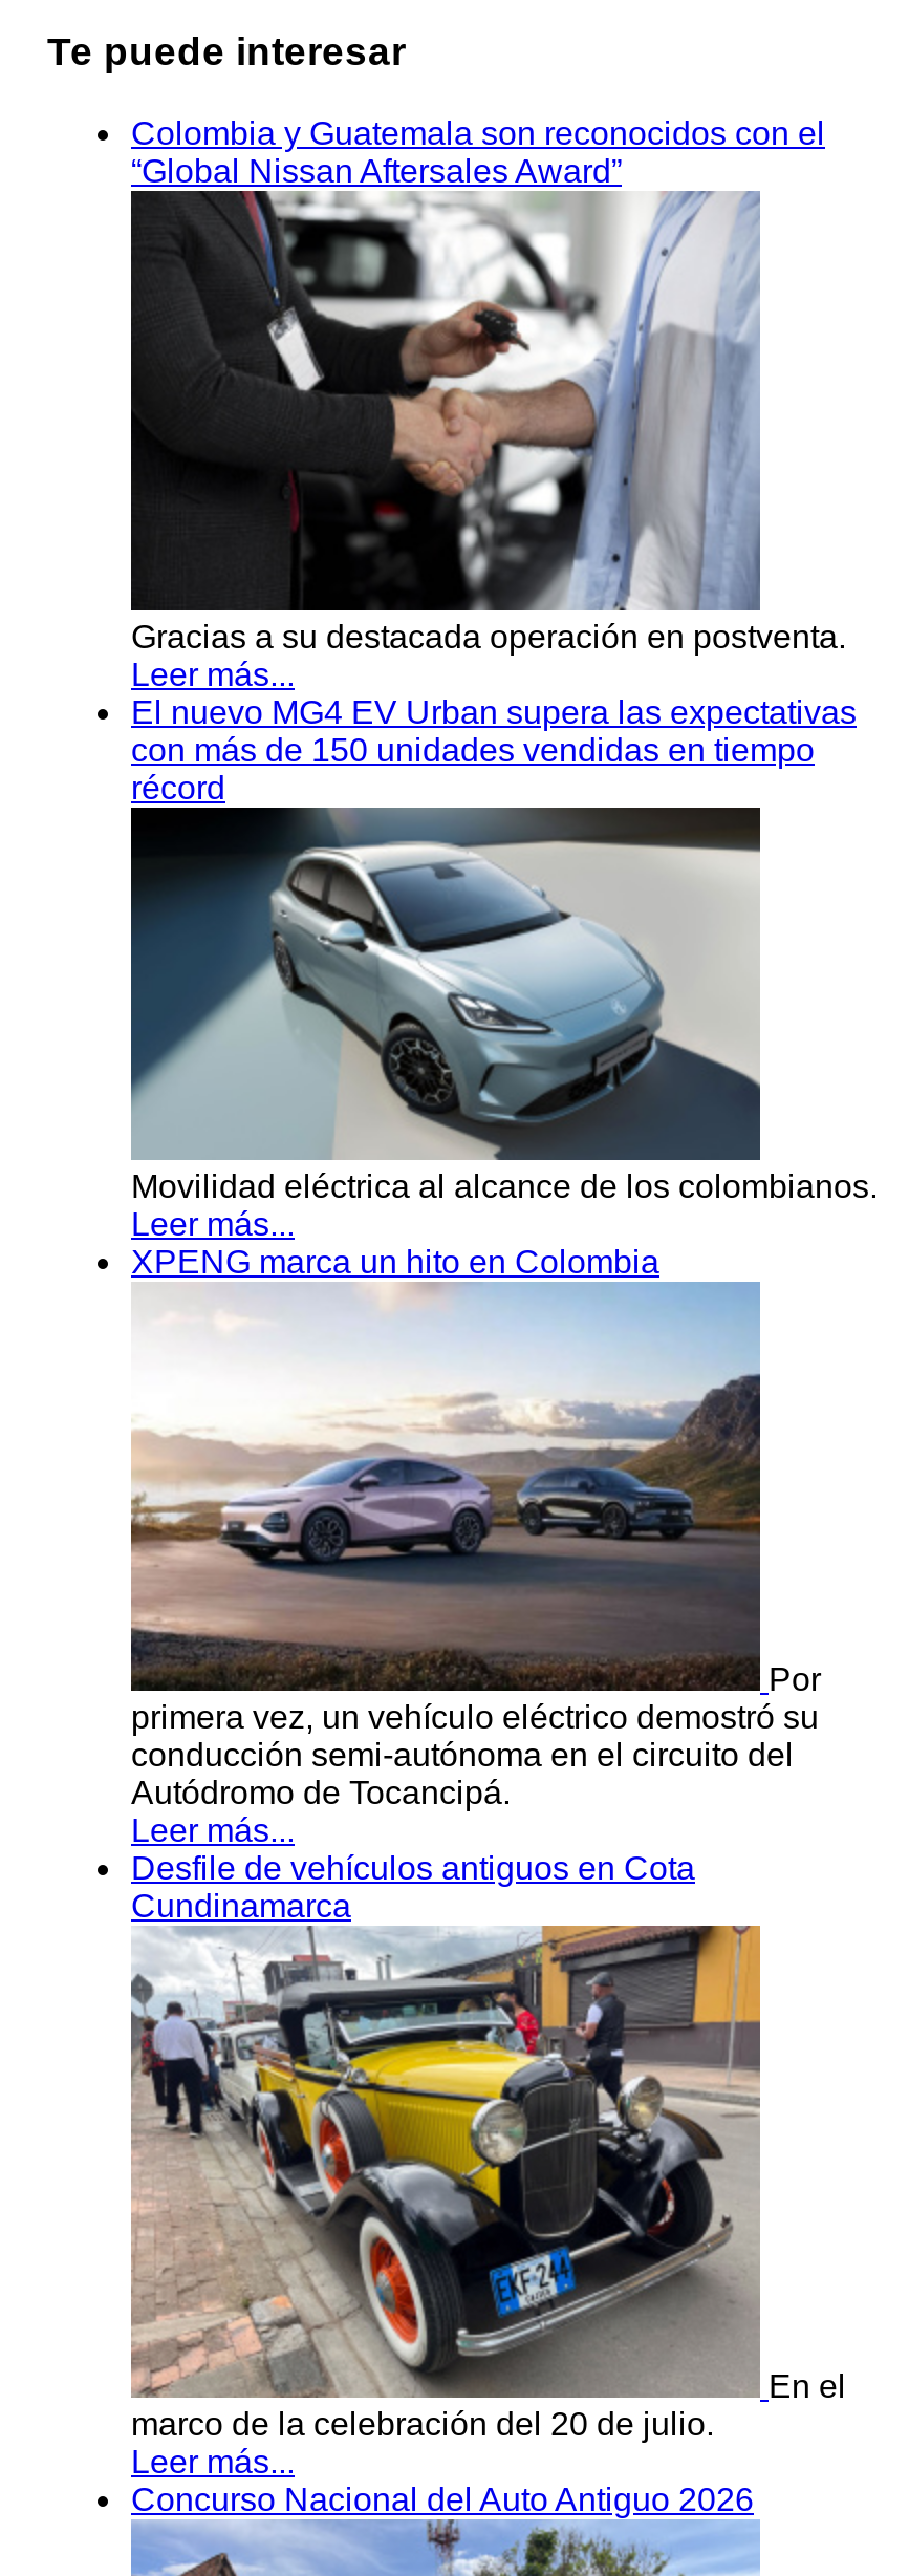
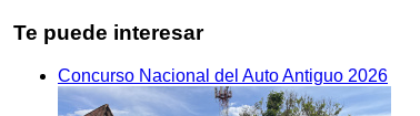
- [image]
- Colombia y Guatemala son reconocidos con el
- “Global Nissan Aftersales Award”

- [image]
- Gracias a su destacada operación en postventa.
- Leer más...
- El nuevo MG4 EV Urban supera las expectativas
- con más de 150 unidades vendidas en tiempo
- récord

- [image]
- Movilidad eléctrica al alcance de los colombianos.
- Leer más...
- XPENG marca un hito en Colombia

- [image]
- Por
- primera vez, un vehículo eléctrico demostró su
- conducción semi-autónoma en el circuito del
- Autódromo de Tocancipá.
- Leer más...
- Desfile de vehículos antiguos en Cota
- Cundinamarca

- En el
- marco de la celebración del 20 de julio.
- Leer más...
